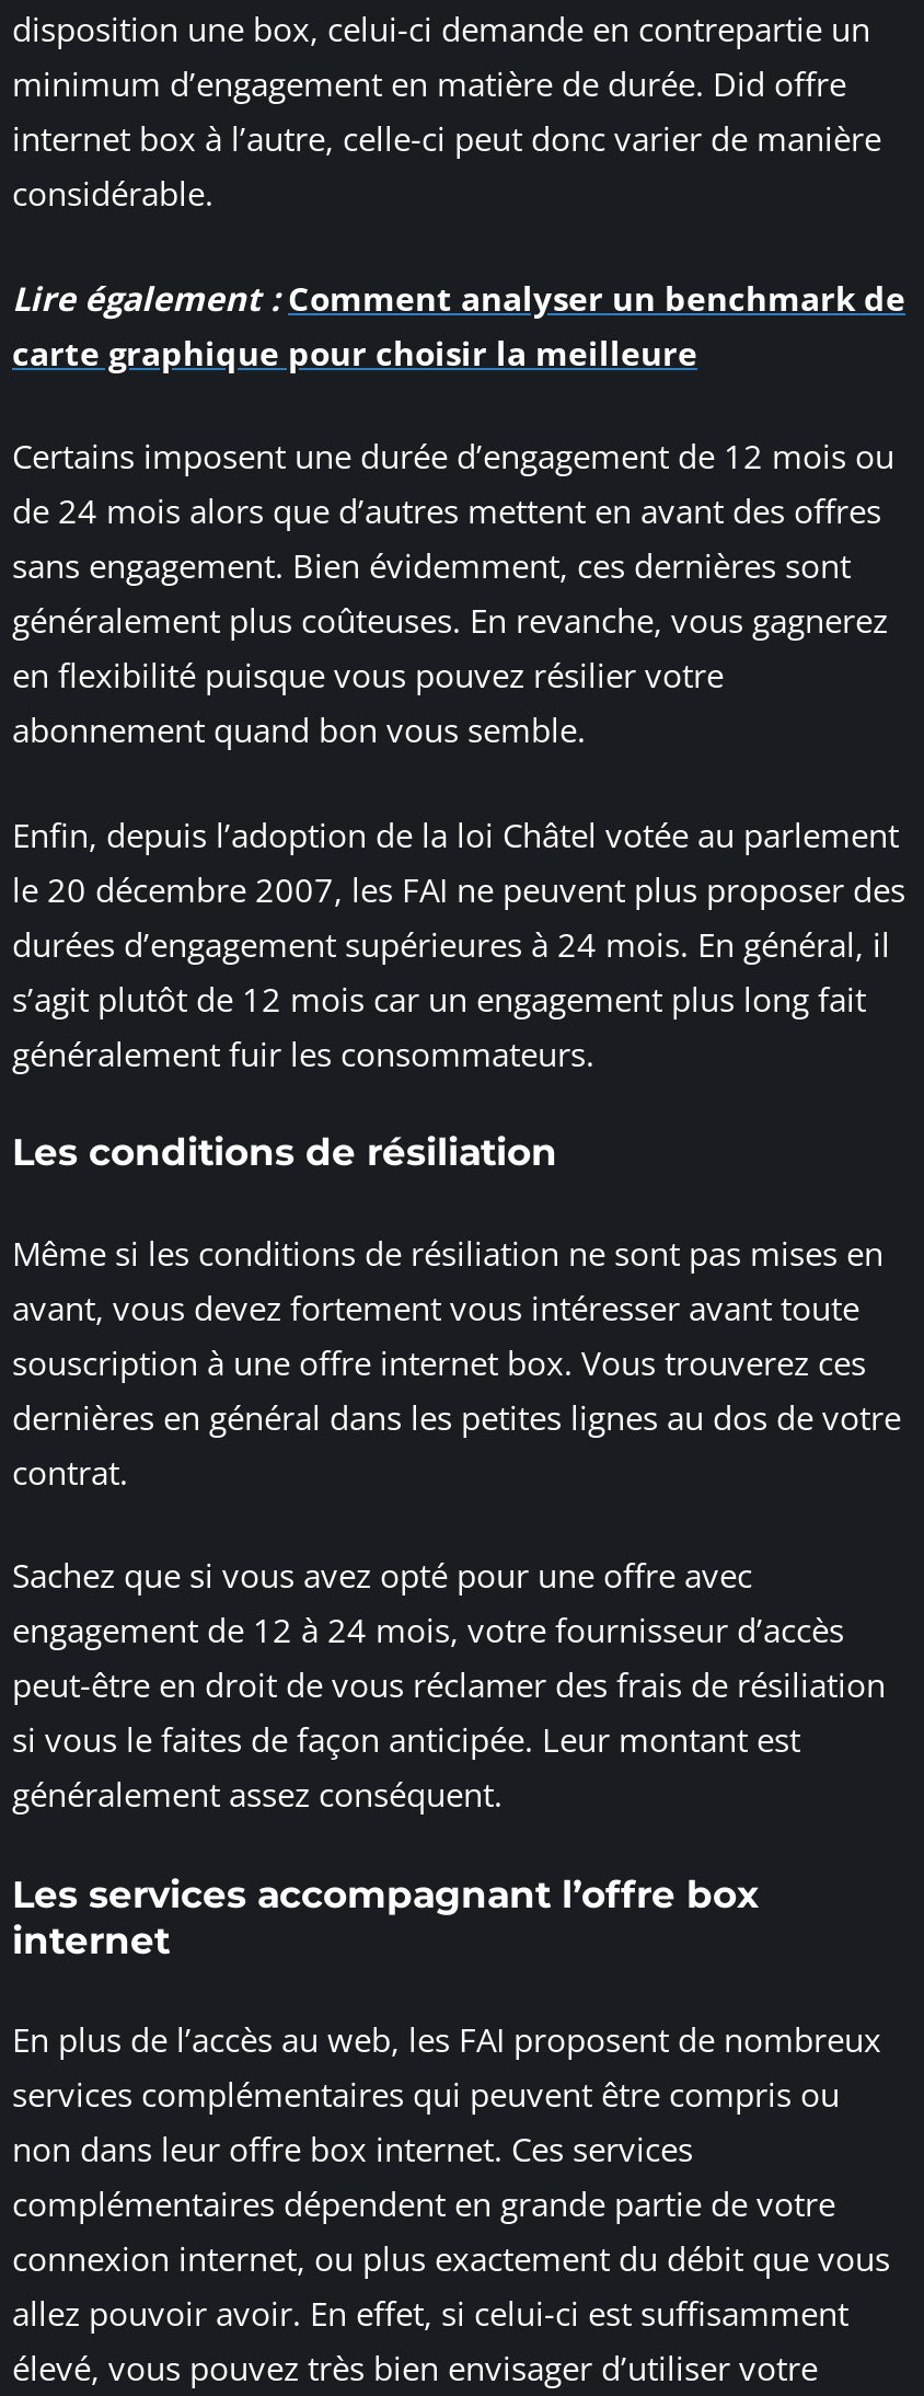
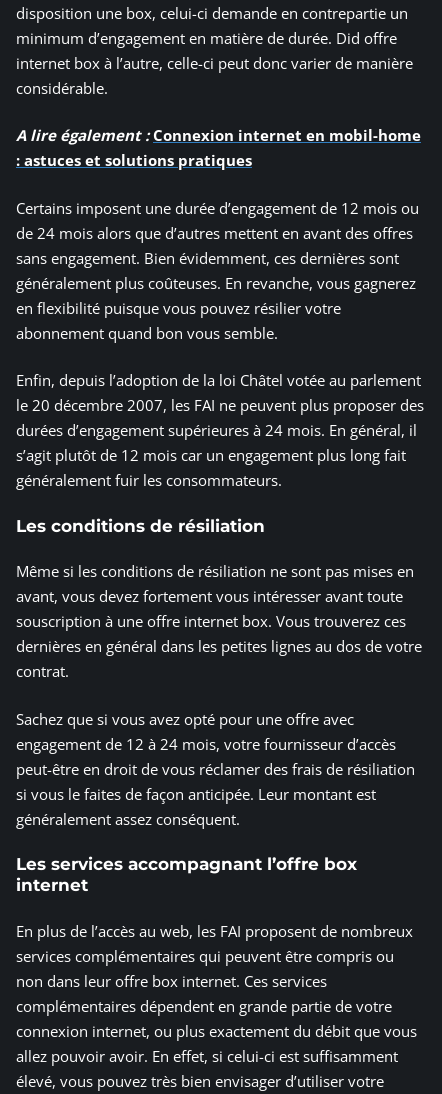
- Lire également : Comment analyser un benchmark de
- carte graphique pour choisir la meilleure
+ A lire également : Connexion internet en mobil-home
+ : astuces et solutions pratiques
